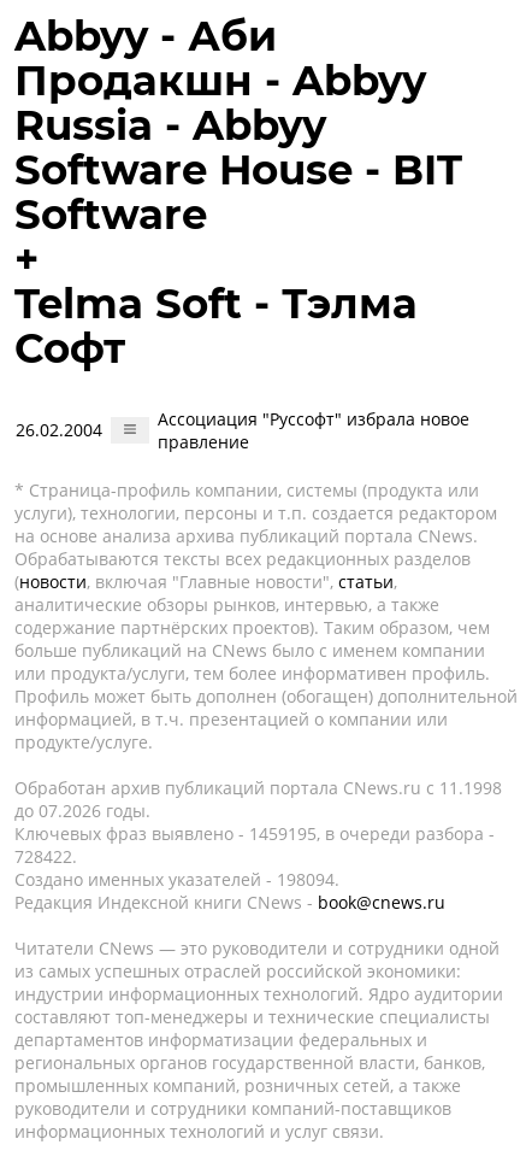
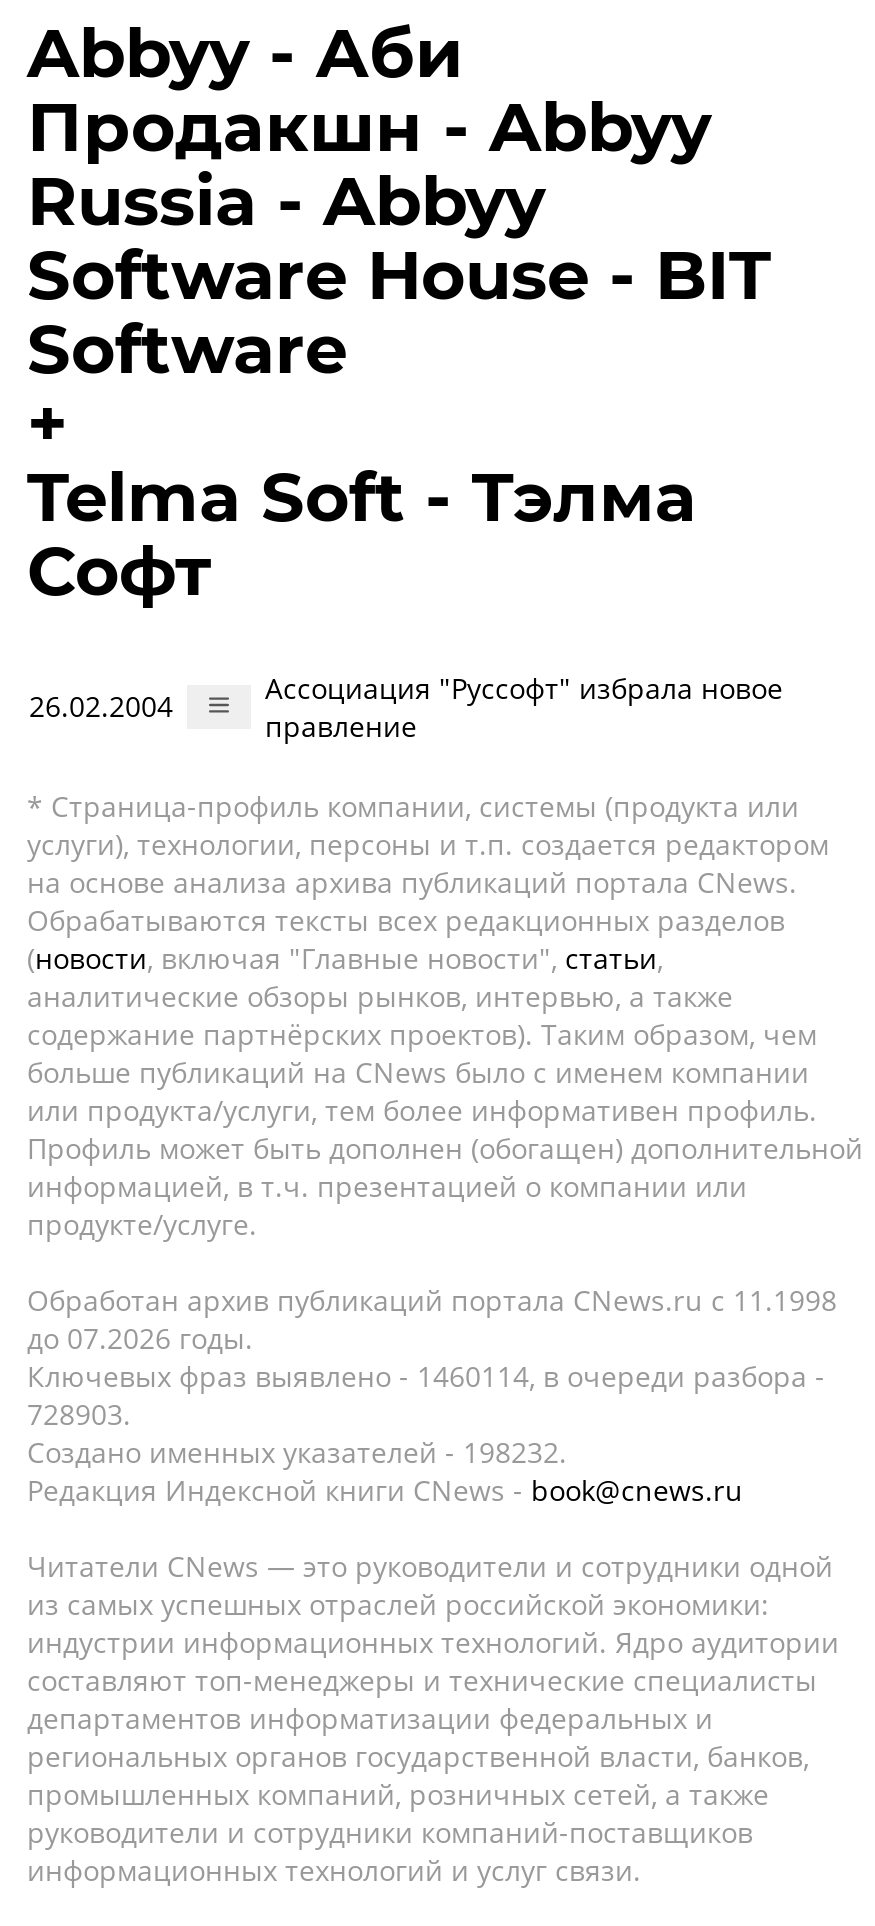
- Ключевых фраз выявлено - 1459195, в очереди разбора -
+ Ключевых фраз выявлено - 1460114, в очереди разбора -

- 728422.
+ 728903.

- Создано именных указателей - 198094.
+ Создано именных указателей - 198232.
